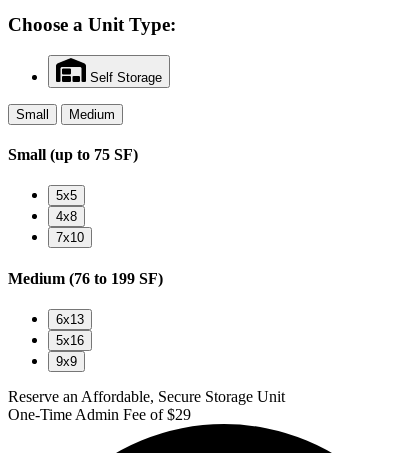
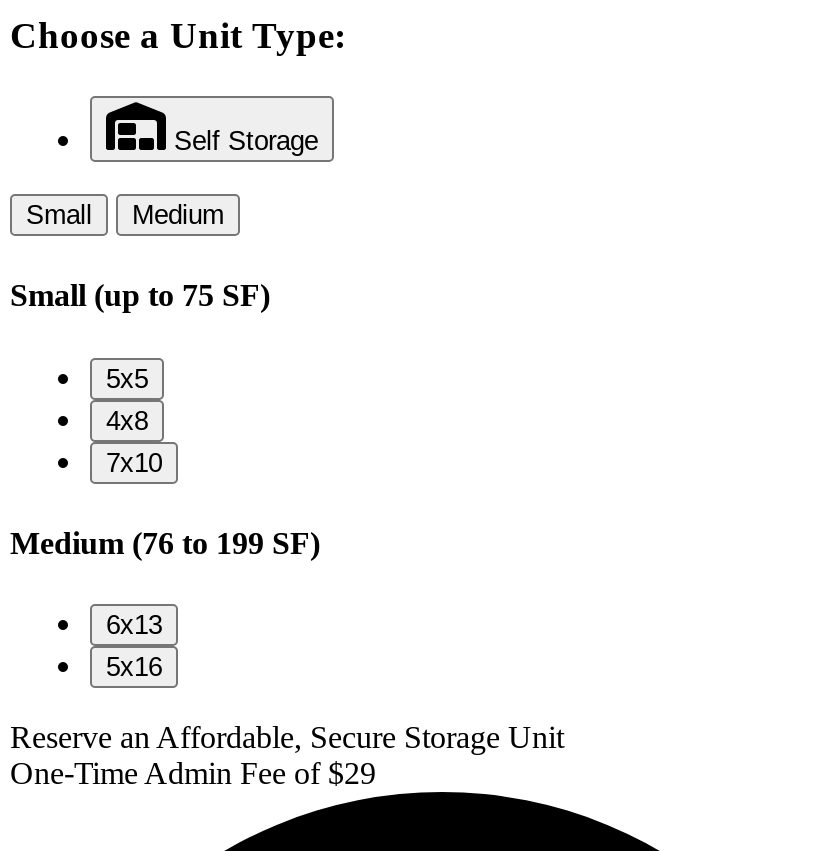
- 9x9
